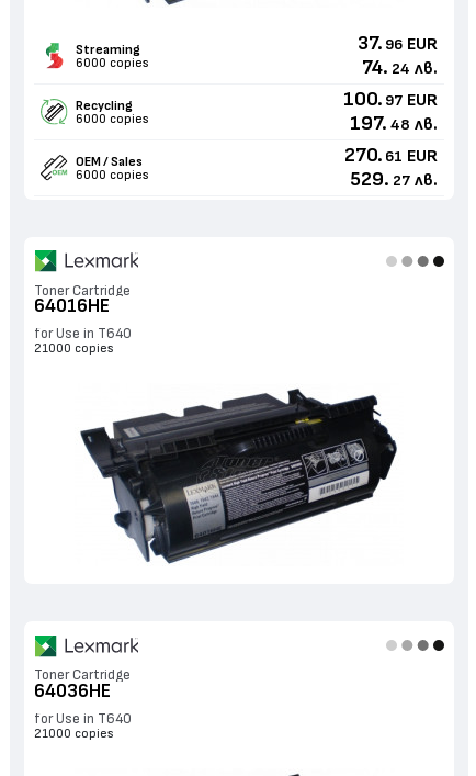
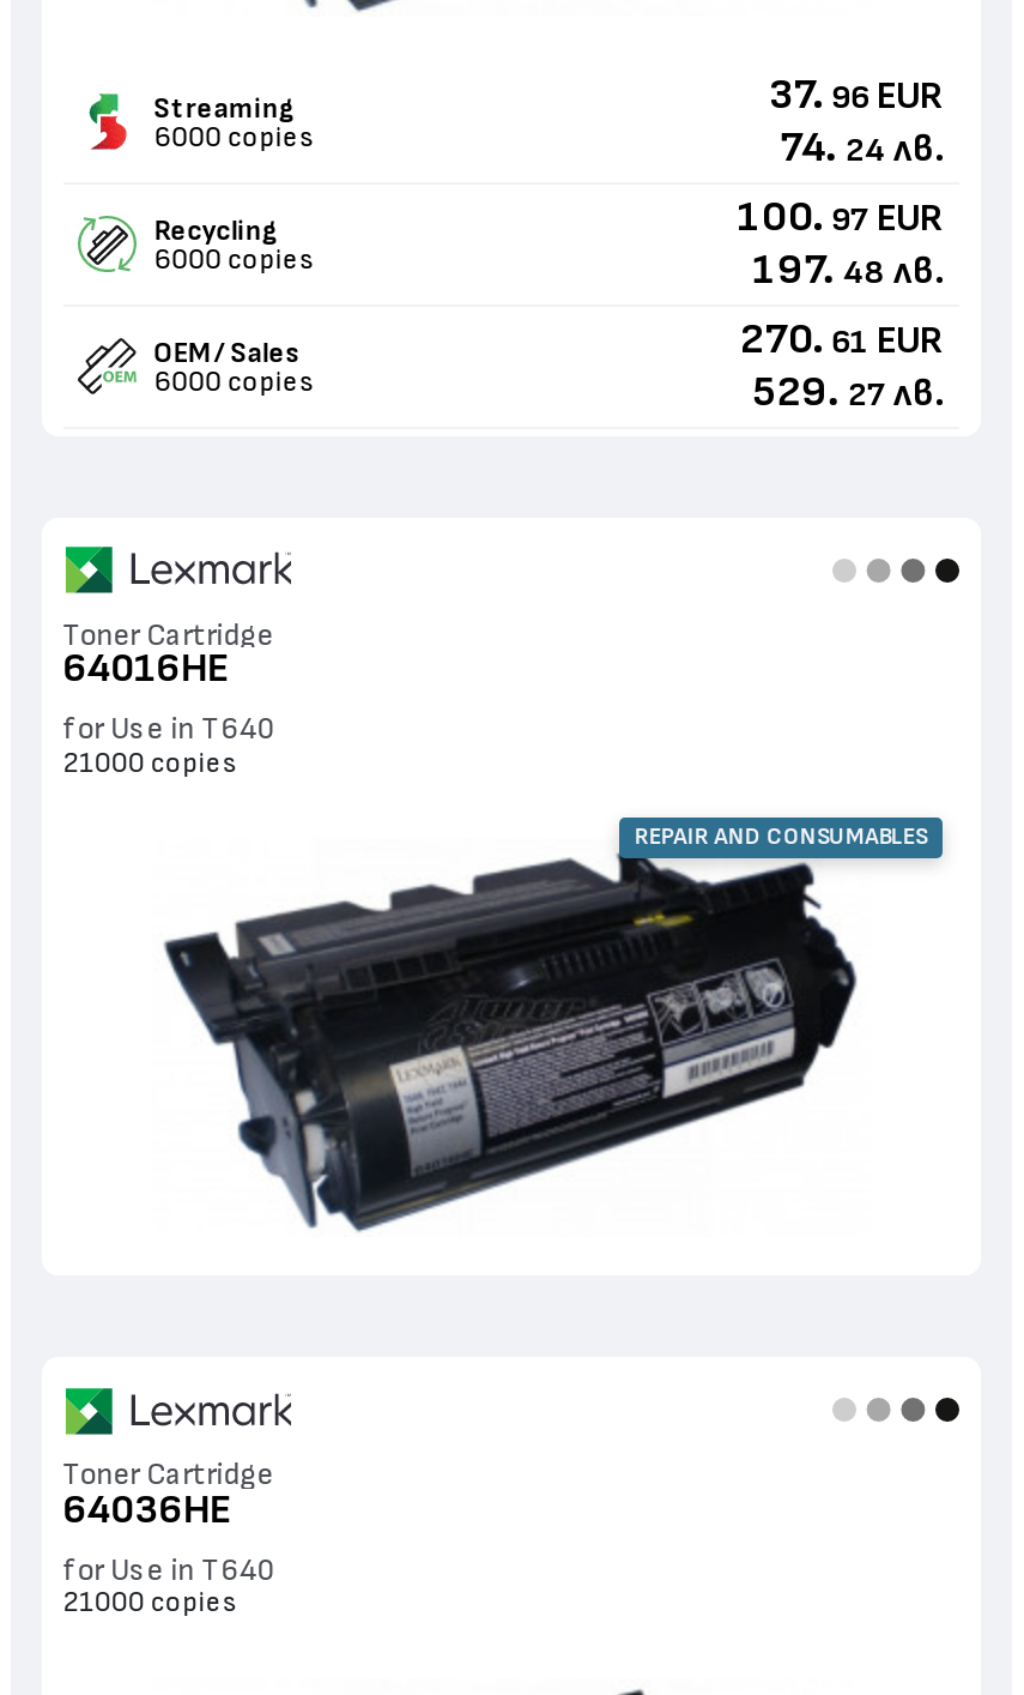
+ REPAIR AND CONSUMABLES
